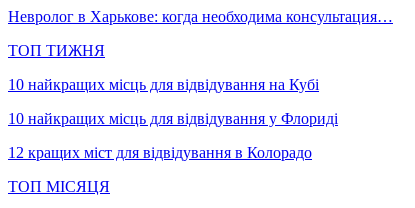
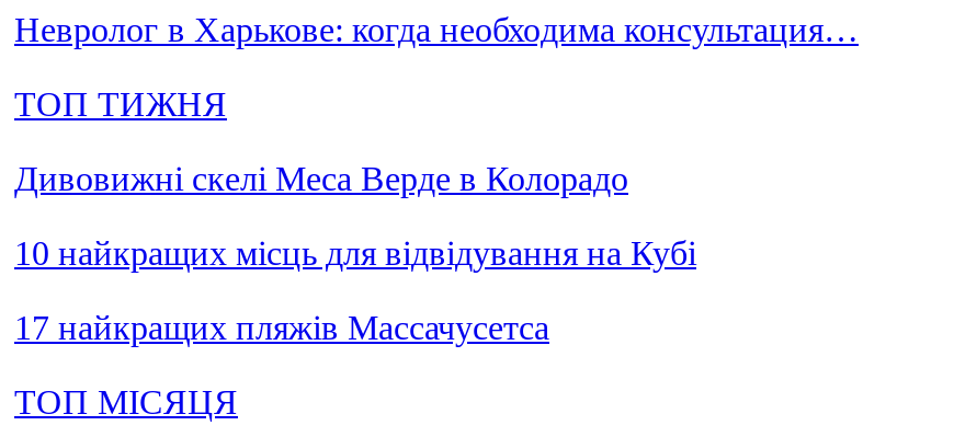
+ Дивовижні скелі Меса Верде в Колорадо

moved down: 10 найкращих місць для відвідування на Кубі

- 10 найкращих місць для відвідування у Флориді
- 12 кращих міст для відвідування в Колорадо
+ 17 найкращих пляжів Массачусетса
